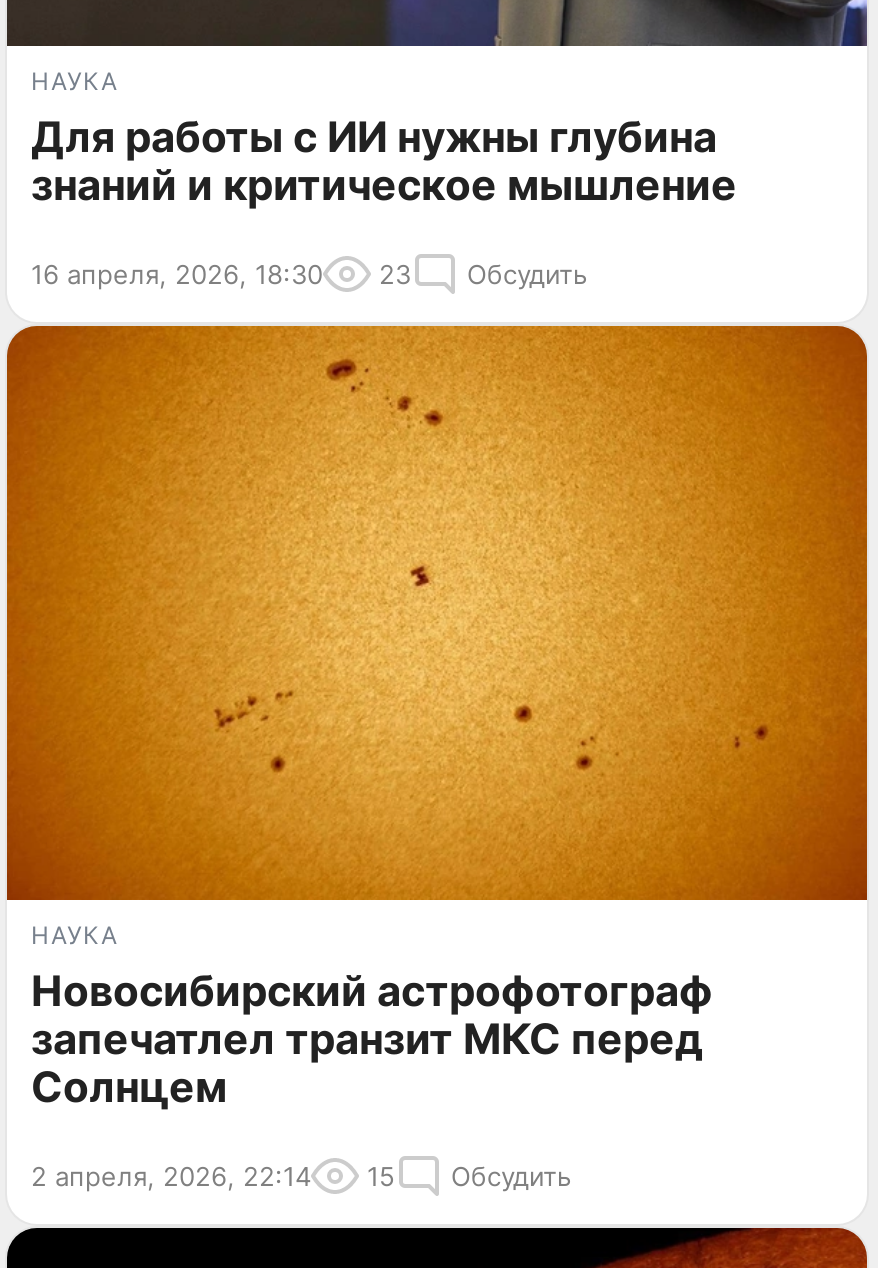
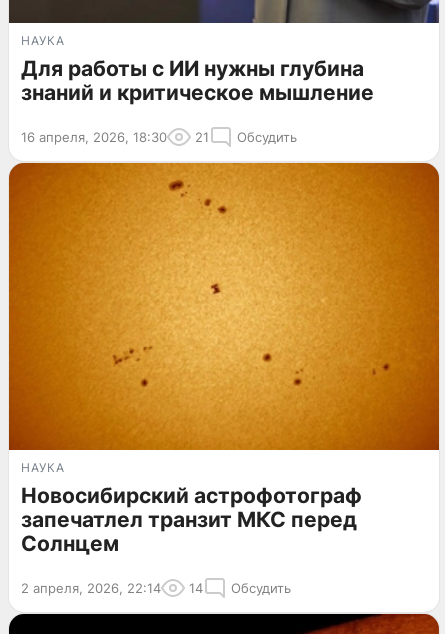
- 16 апреля, 2026, 18:30 23 Обсудить
+ 16 апреля, 2026, 18:30 21 Обсудить

- 2 апреля, 2026, 22:14 15 Обсудить
+ 2 апреля, 2026, 22:14 14 Обсудить
